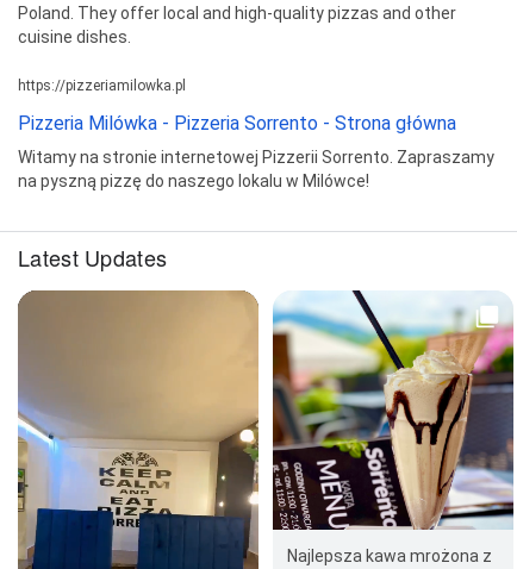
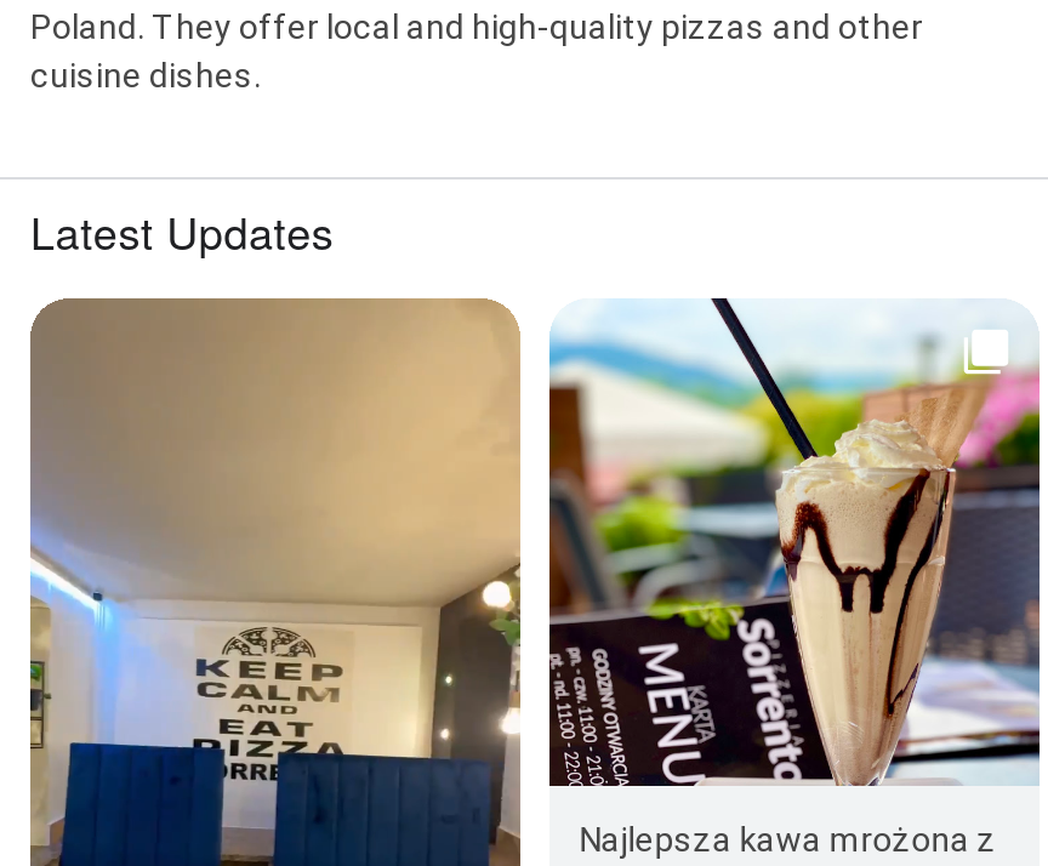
- https://pizzeriamilowka.pl
- Pizzeria Milówka - Pizzeria Sorrento - Strona główna
- Witamy na stronie internetowej Pizzerii Sorrento. Zapraszamy
- na pyszną pizzę do naszego lokalu w Milówce!
